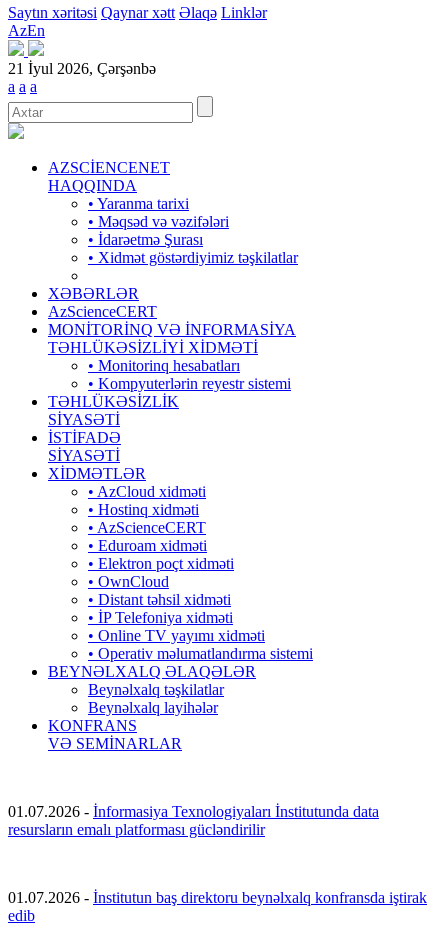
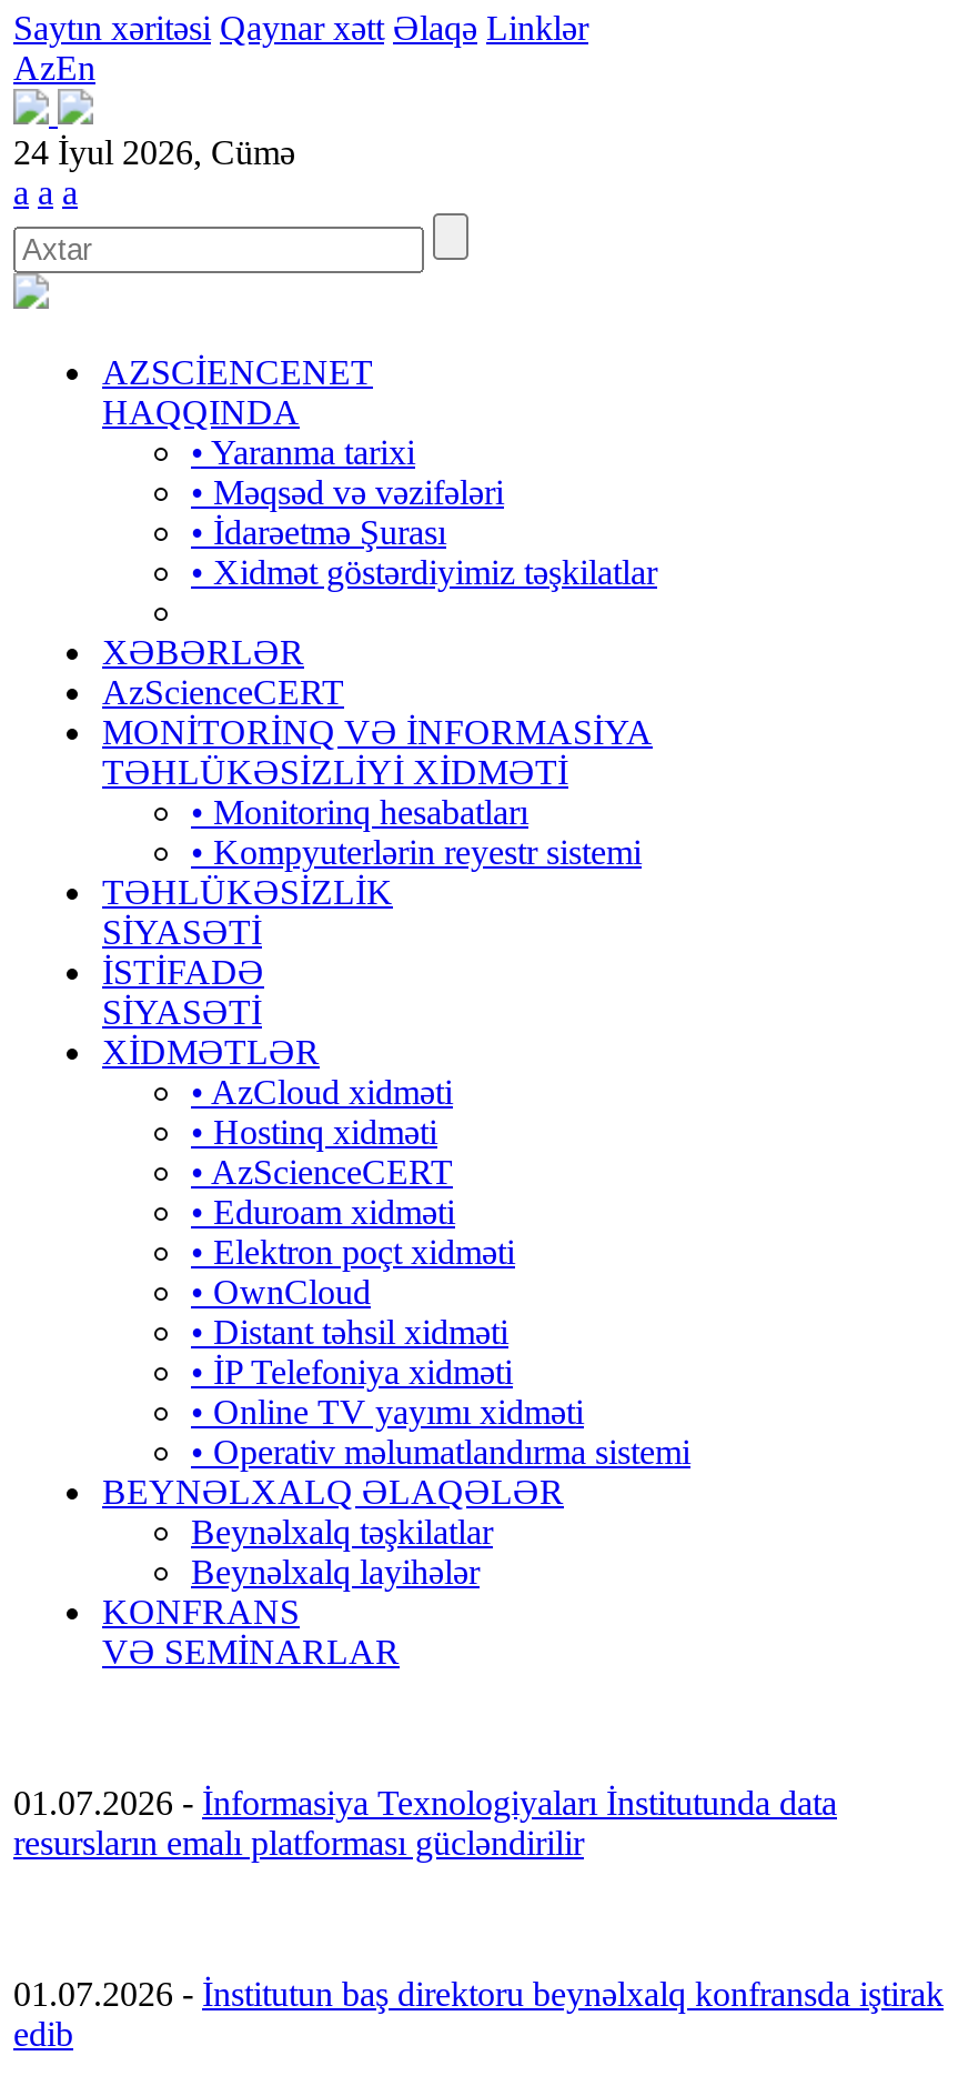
- 21 İyul 2026, Çərşənbə
+ 24 İyul 2026, Cümə
